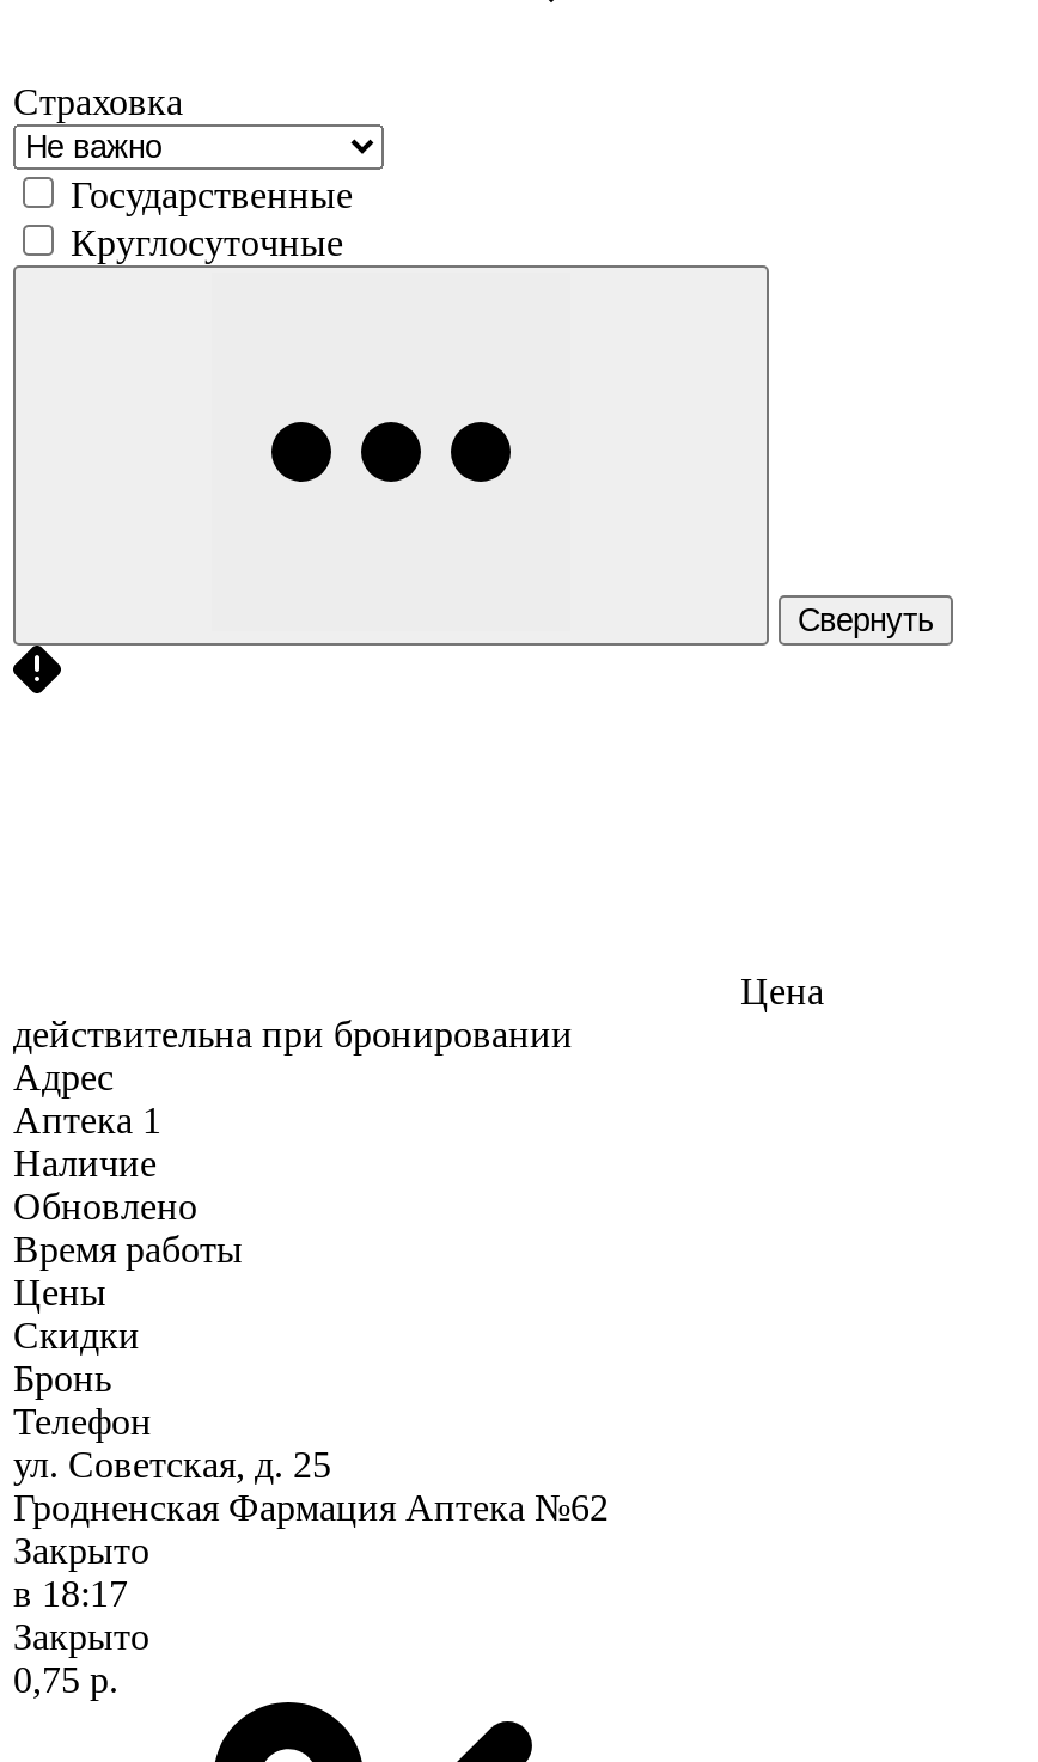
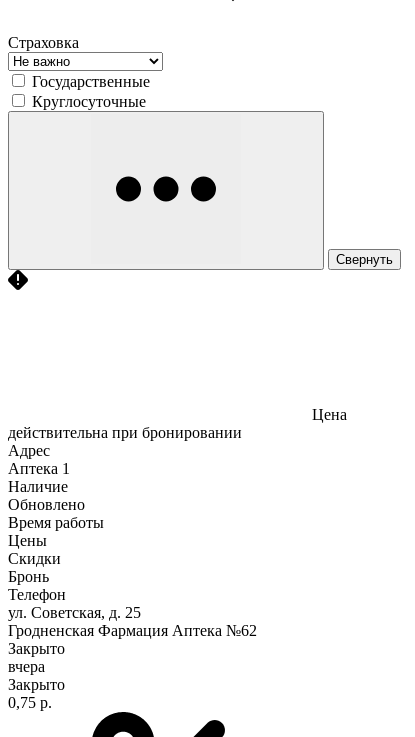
- в 18:17
+ вчера
